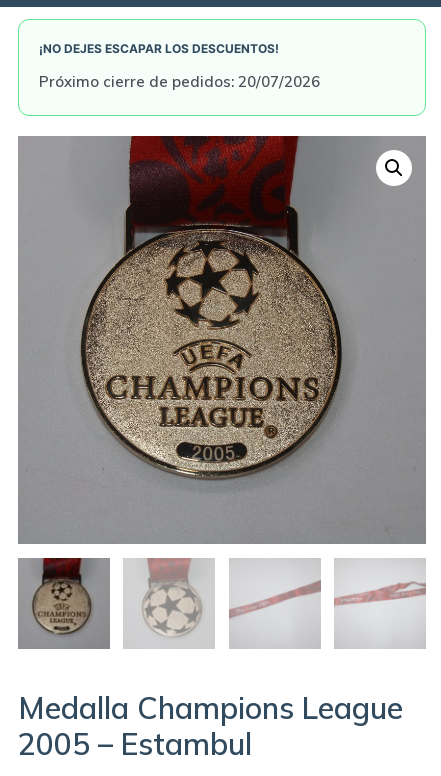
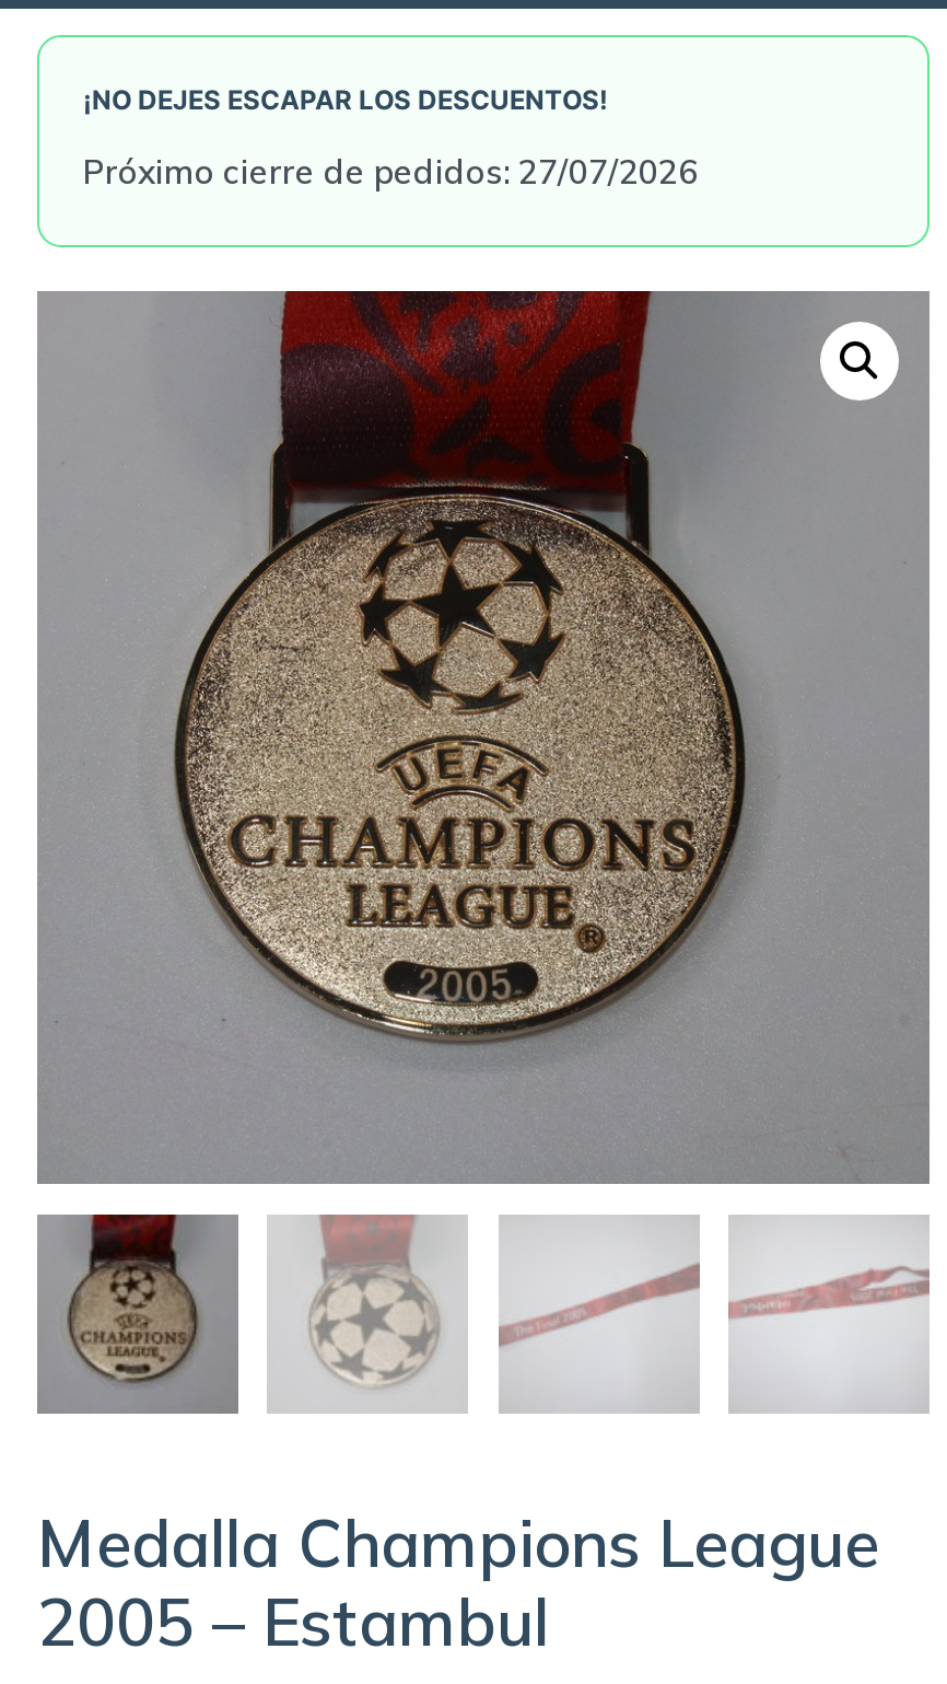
- Próximo cierre de pedidos: 20/07/2026
+ Próximo cierre de pedidos: 27/07/2026
